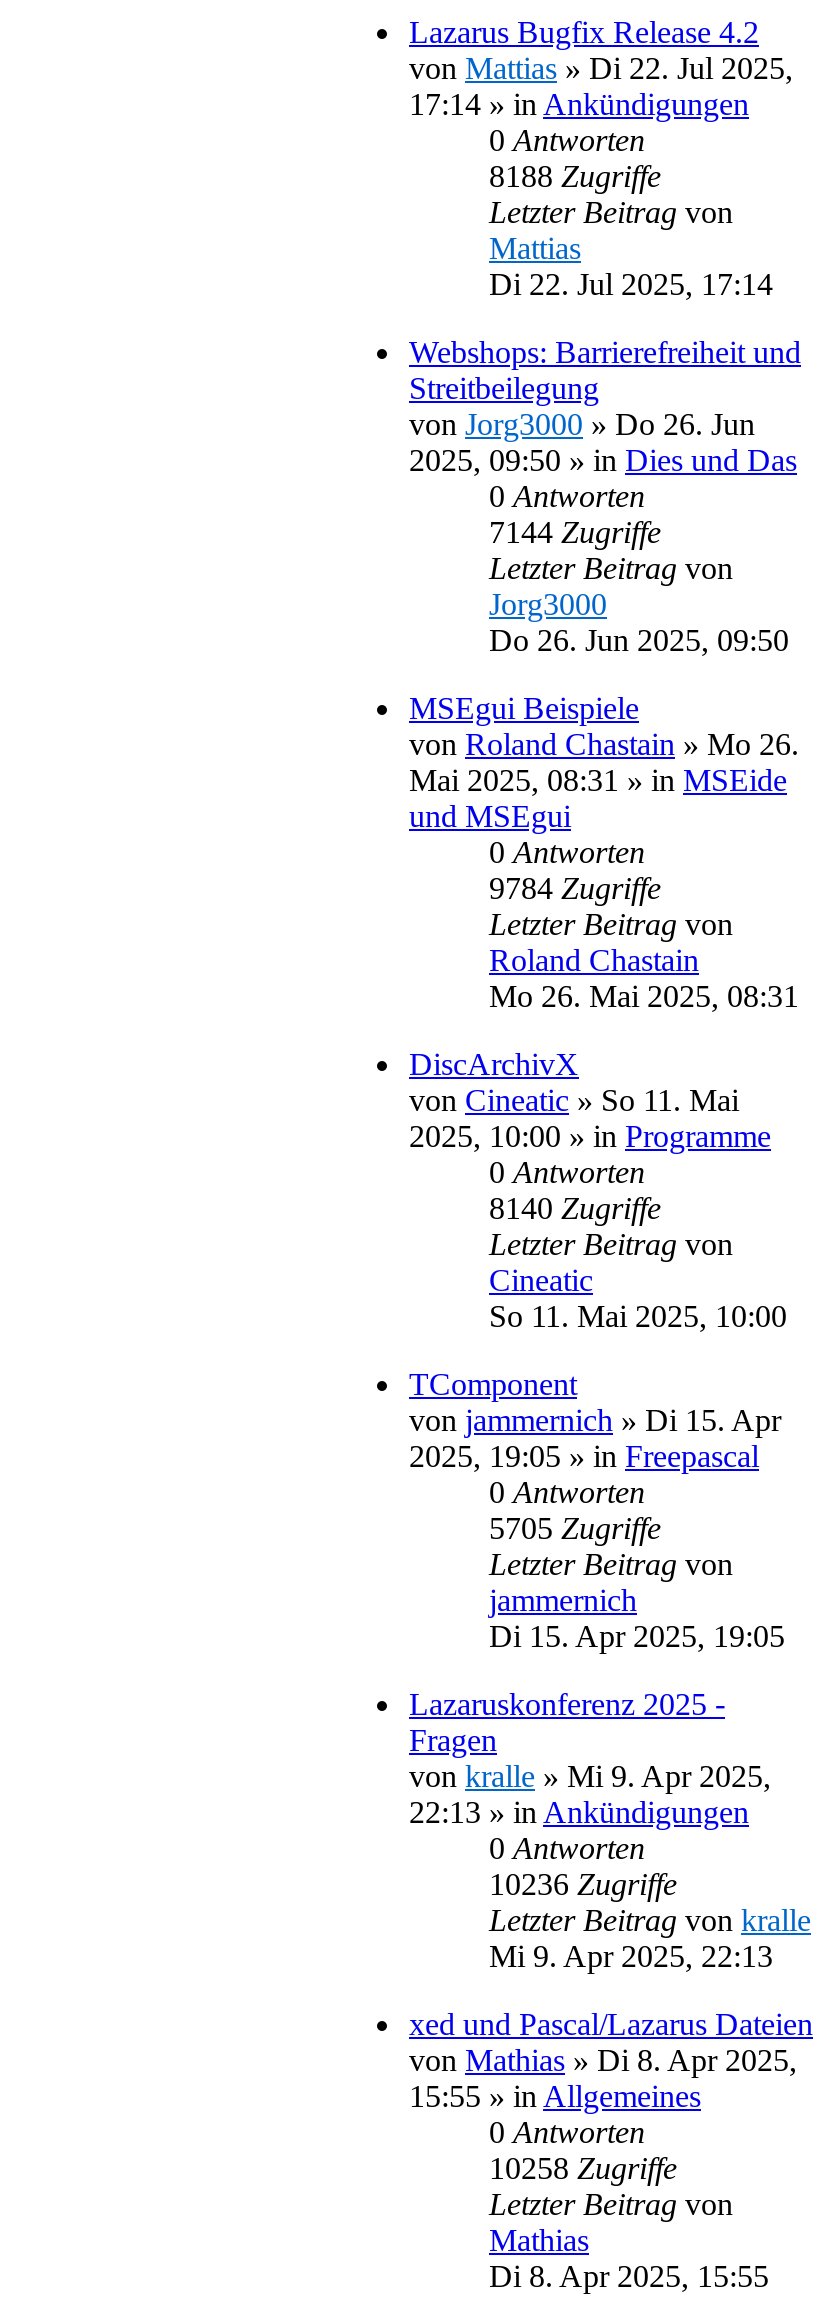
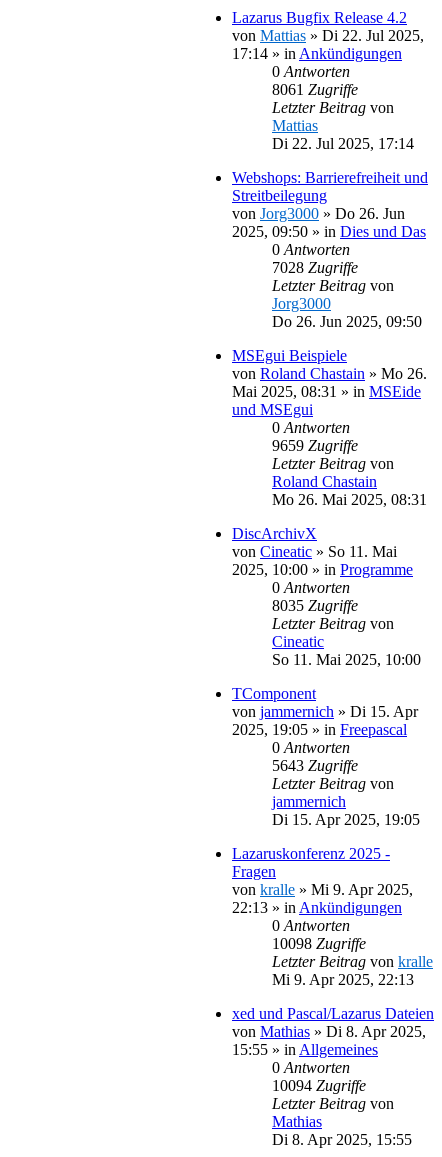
- 8188 Zugriffe
+ 8061 Zugriffe

- 7144 Zugriffe
+ 7028 Zugriffe

- 9784 Zugriffe
+ 9659 Zugriffe

- 8140 Zugriffe
+ 8035 Zugriffe

- 5705 Zugriffe
+ 5643 Zugriffe

- 10236 Zugriffe
+ 10098 Zugriffe

- 10258 Zugriffe
+ 10094 Zugriffe
